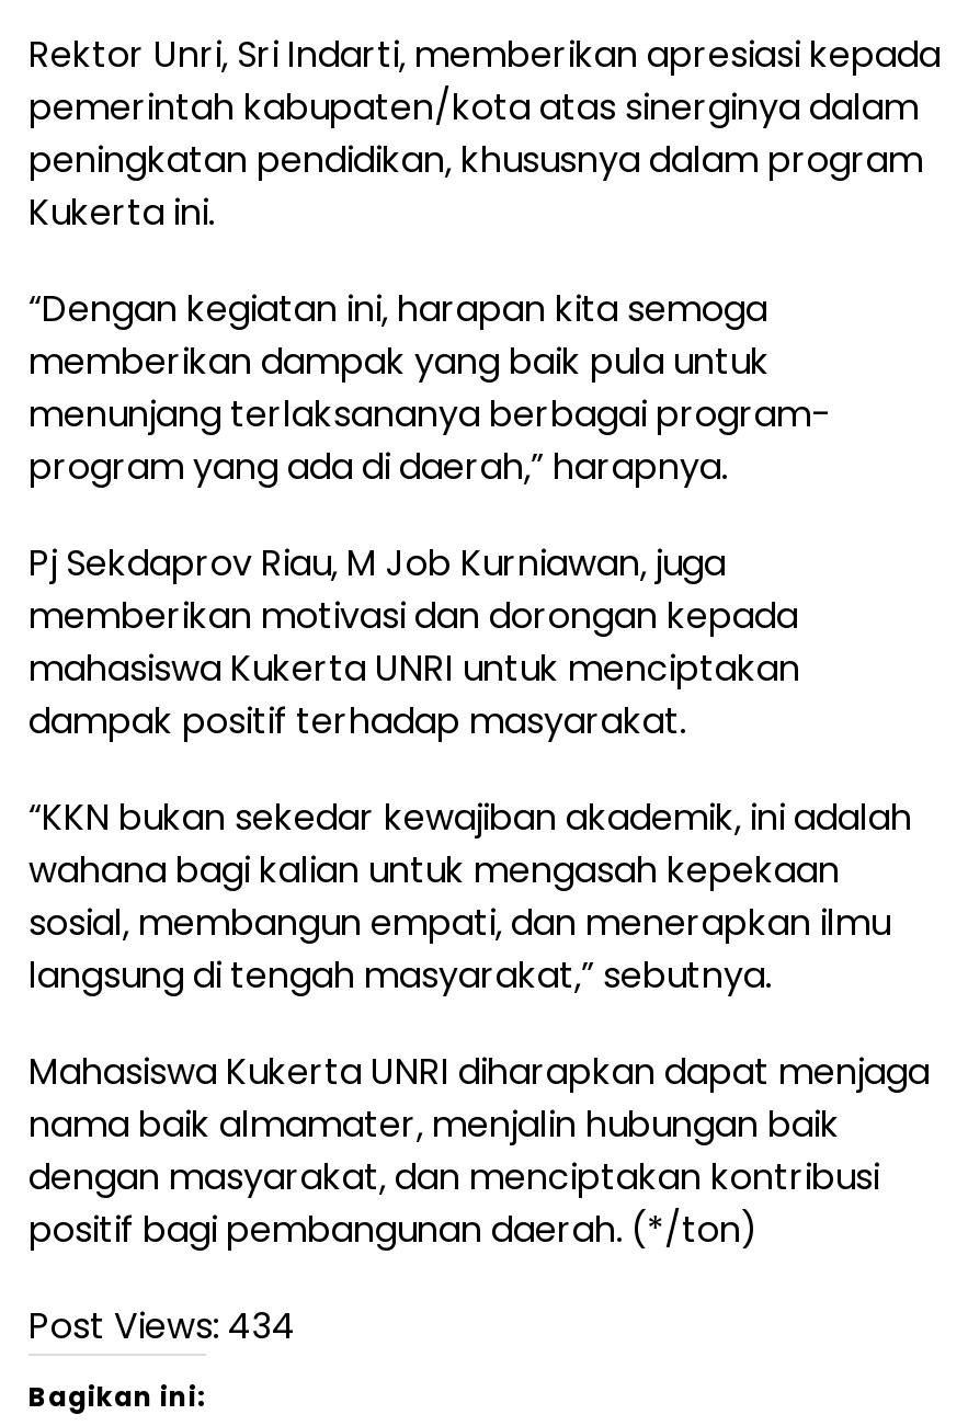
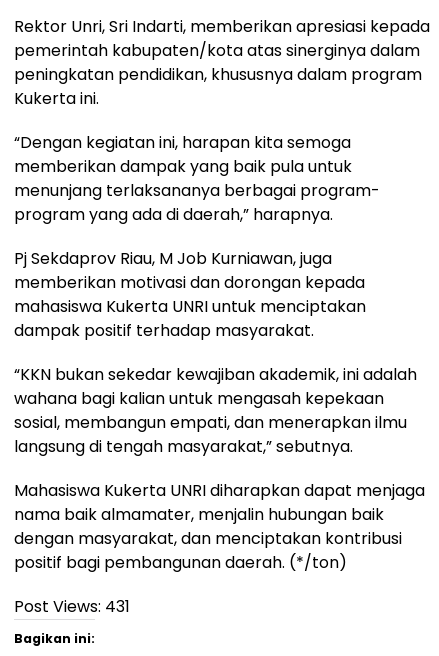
- Post Views: 434
+ Post Views: 431
